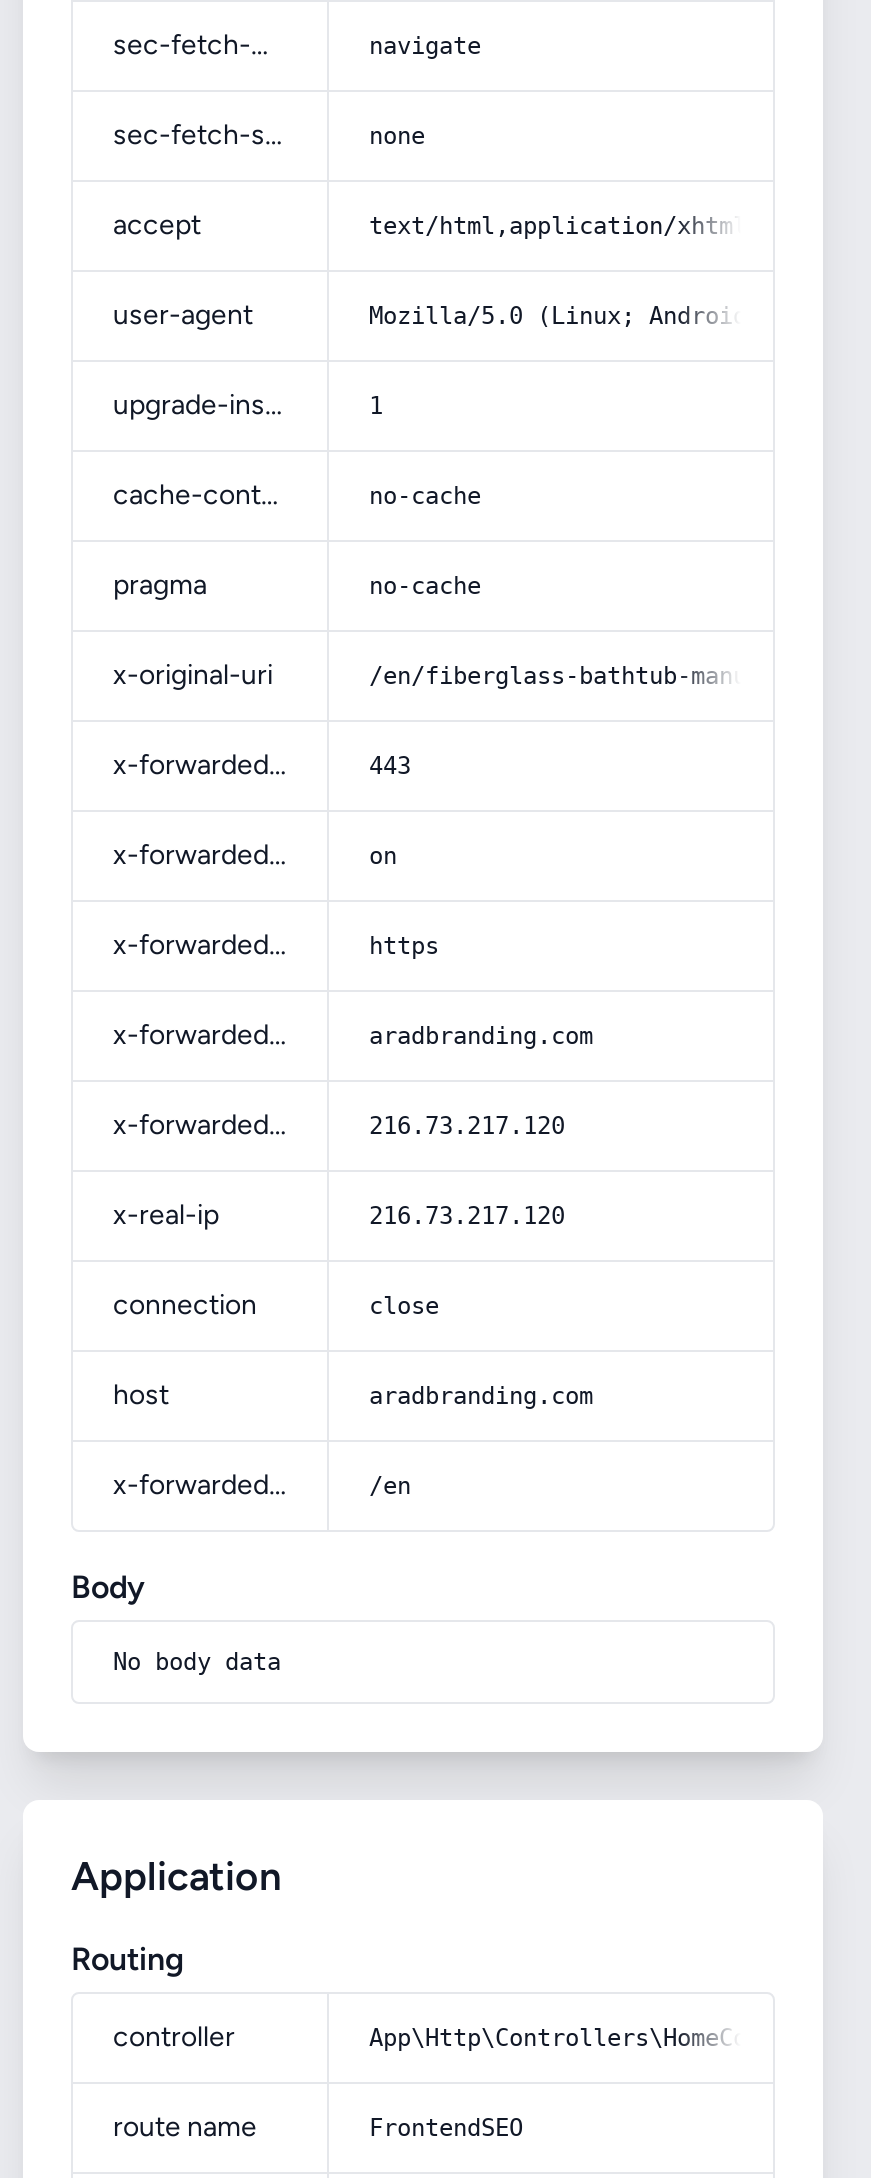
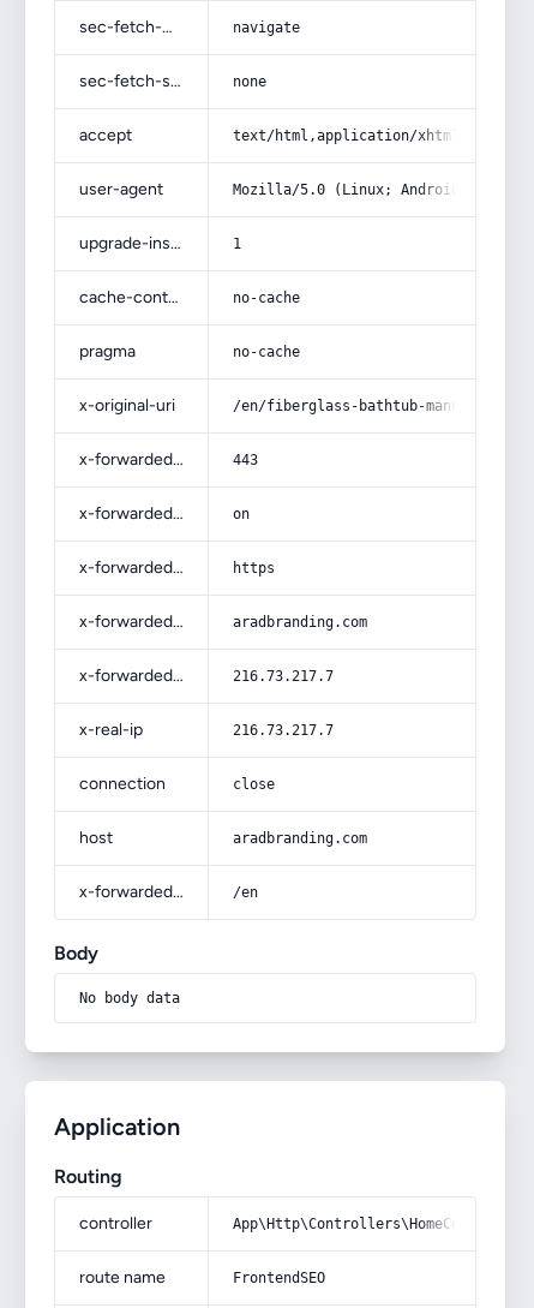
- 216.73.217.120
+ 216.73.217.7

- 216.73.217.120
+ 216.73.217.7
